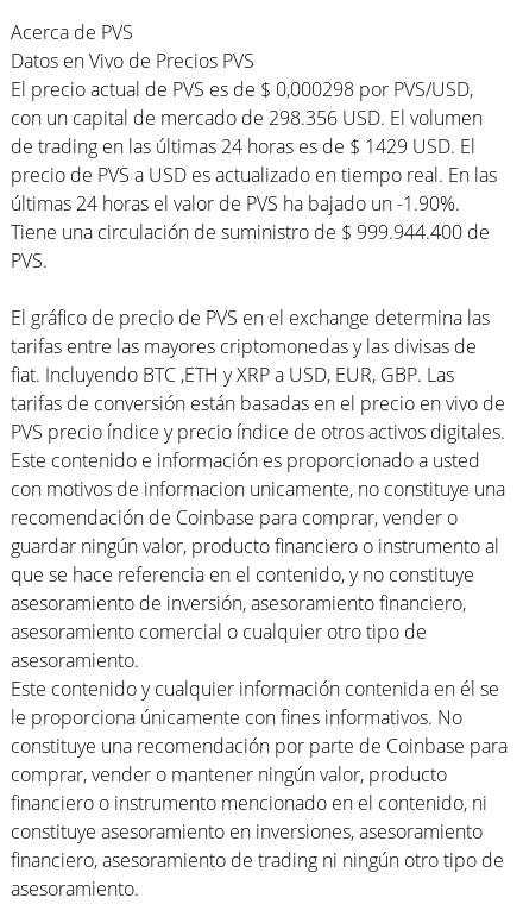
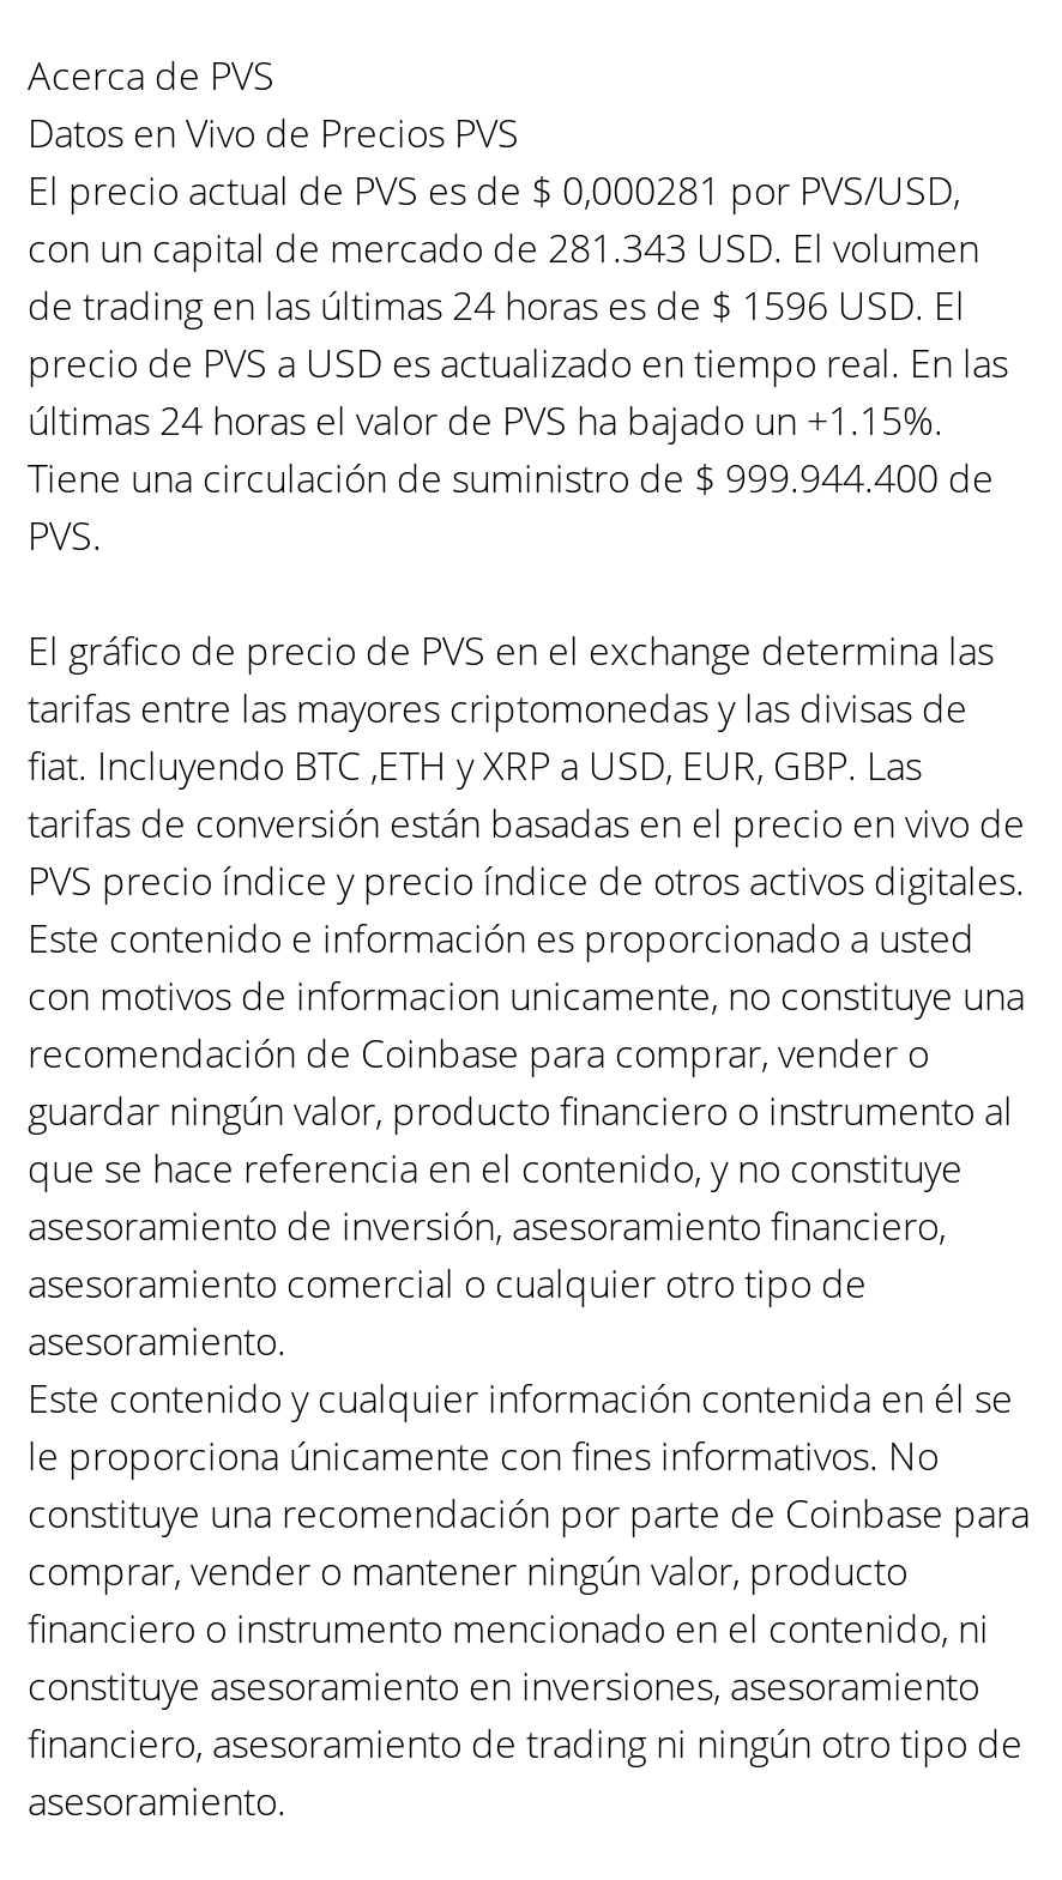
- El precio actual de PVS es de $ 0,000298 por PVS/USD,
+ El precio actual de PVS es de $ 0,000281 por PVS/USD,

- con un capital de mercado de 298.356 USD. El volumen
+ con un capital de mercado de 281.343 USD. El volumen

- de trading en las últimas 24 horas es de $ 1429 USD. El
+ de trading en las últimas 24 horas es de $ 1596 USD. El

- últimas 24 horas el valor de PVS ha bajado un -1.90%.
+ últimas 24 horas el valor de PVS ha bajado un +1.15%.
